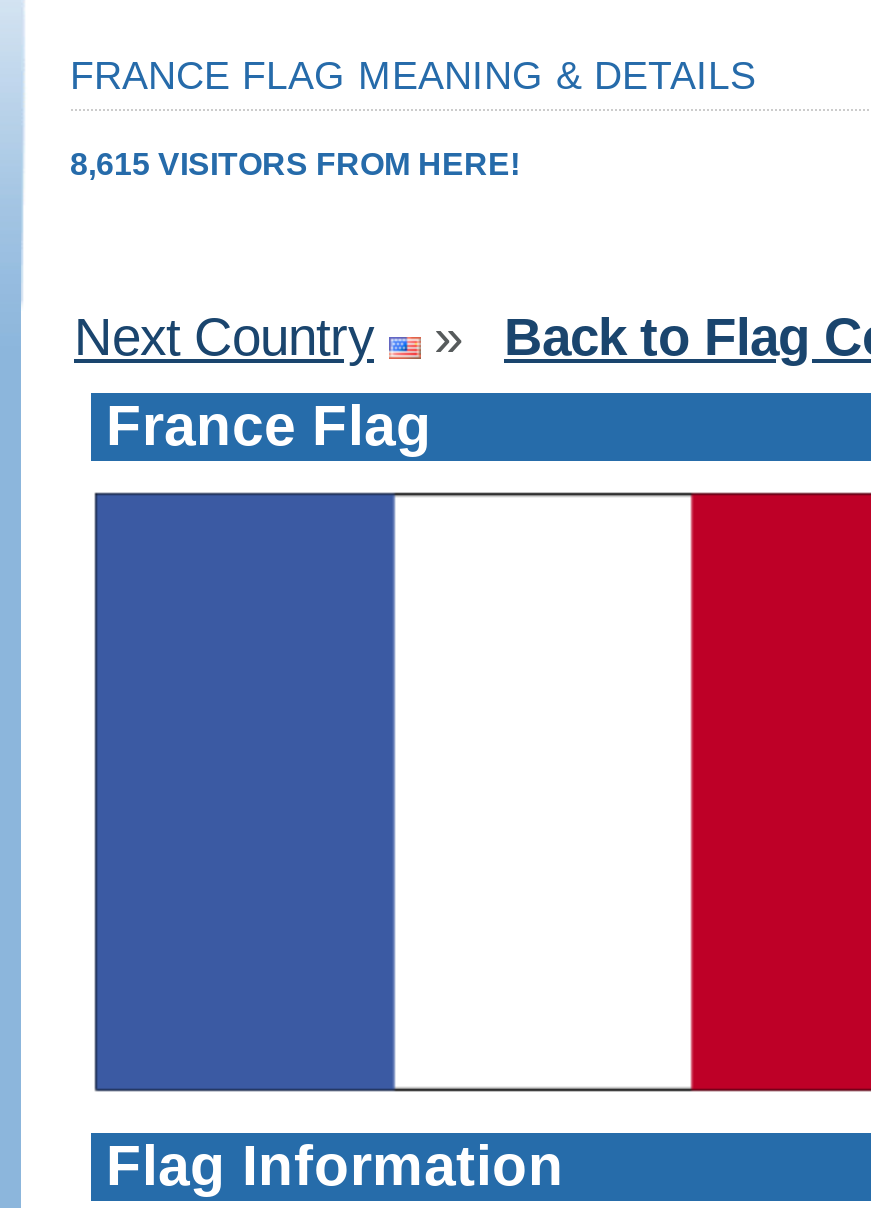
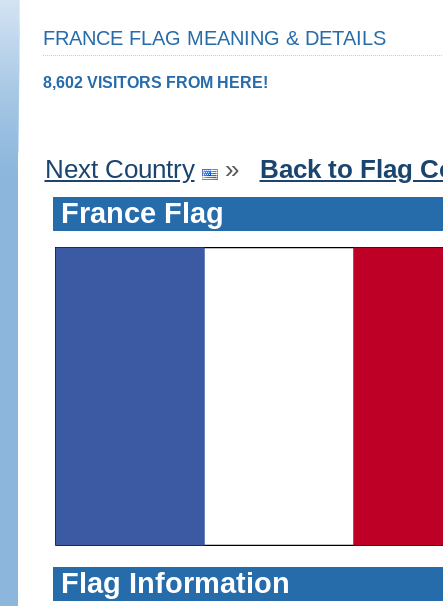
- 8,615 VISITORS FROM HERE!
+ 8,602 VISITORS FROM HERE!
